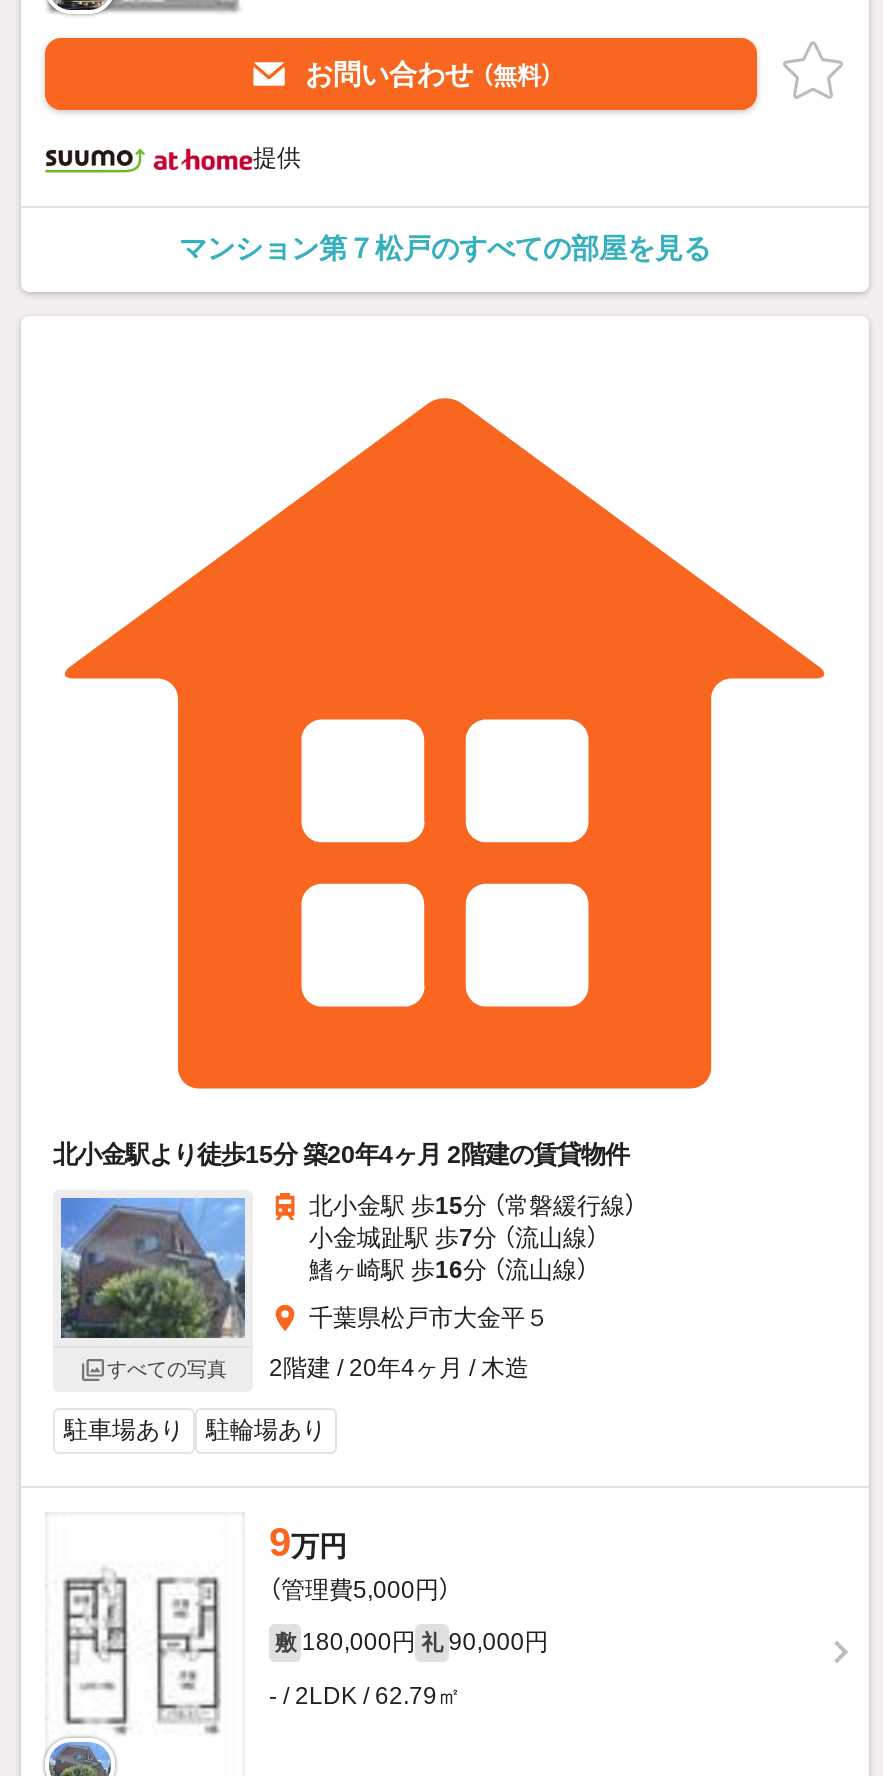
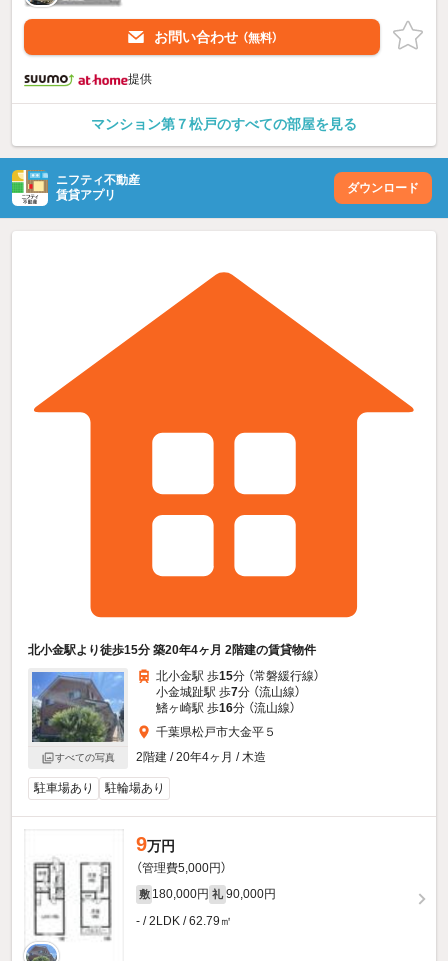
+ [image]
+ ニフティ不動産
+ 賃貸アプリ
+ ダウンロード
